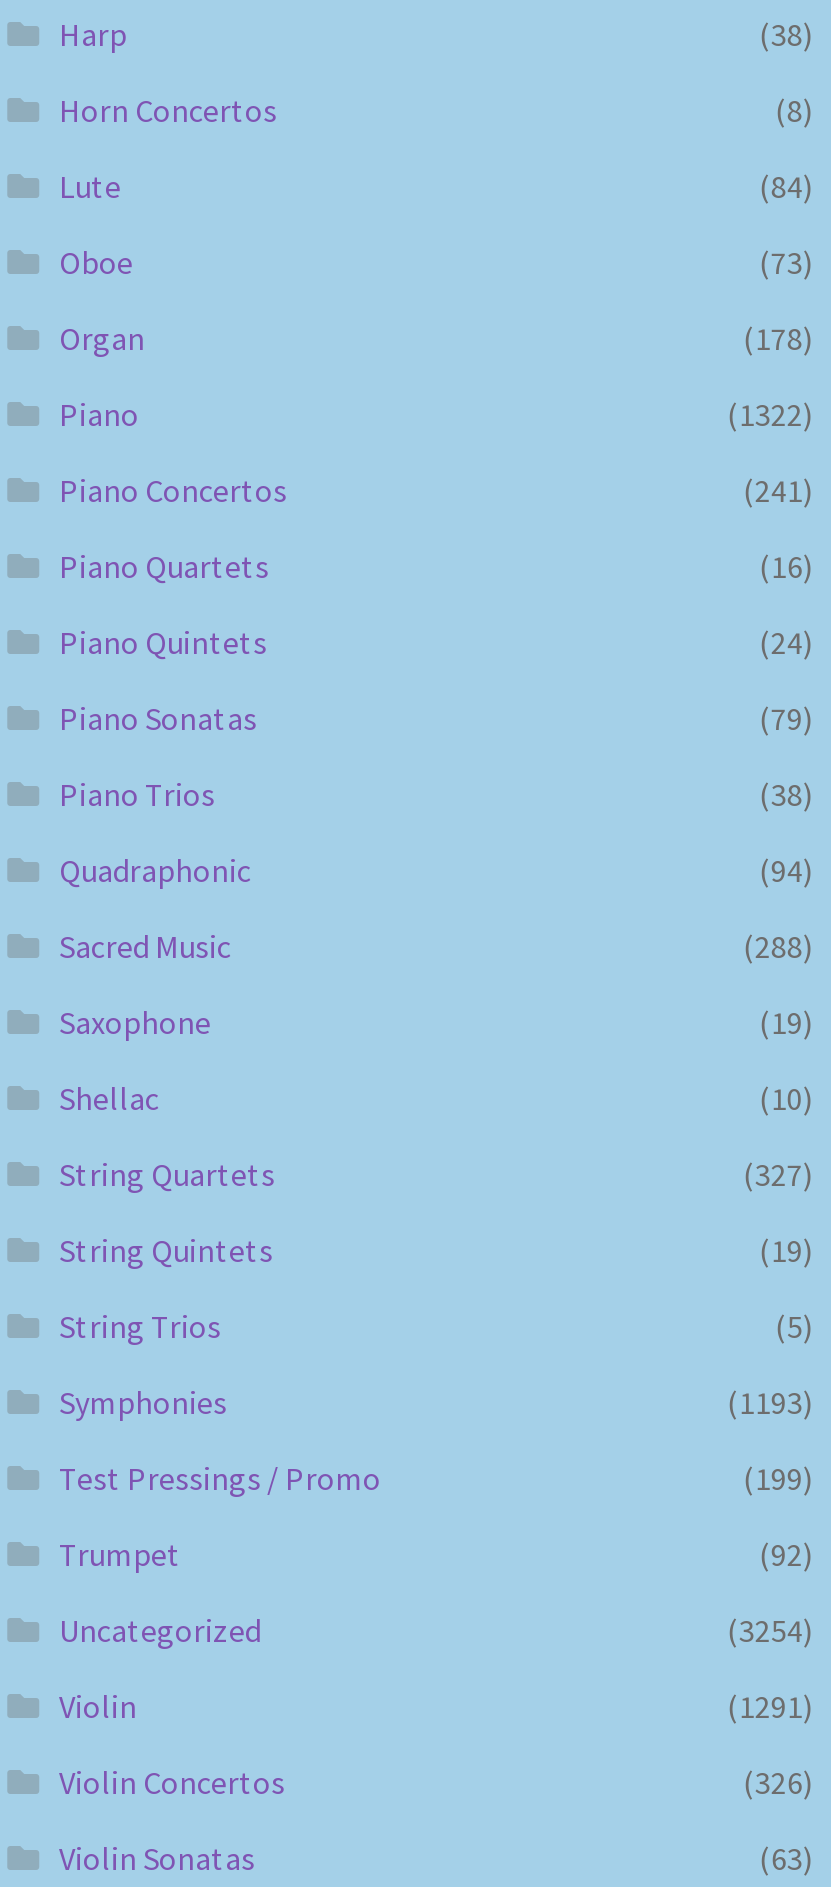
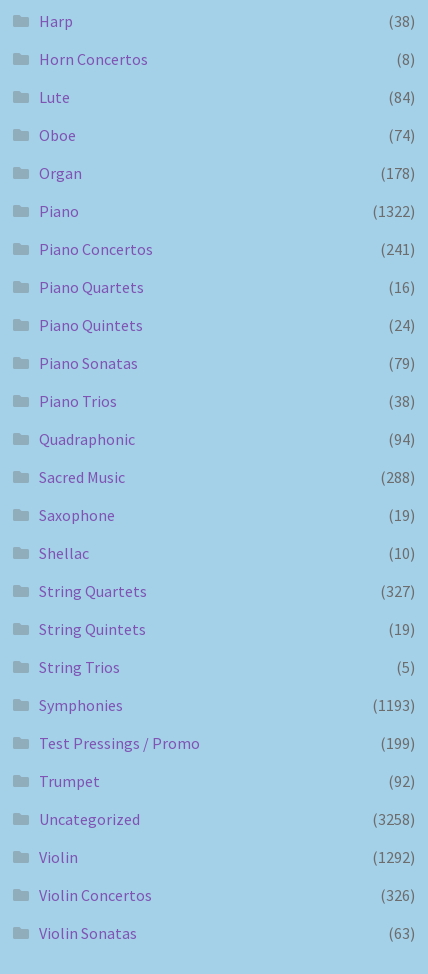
- (73)
+ (74)

- (3254)
+ (3258)

- (1291)
+ (1292)
